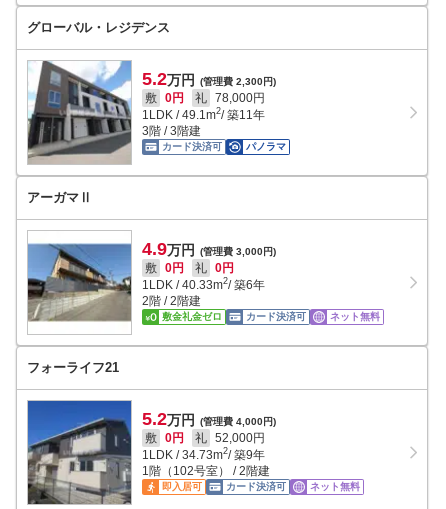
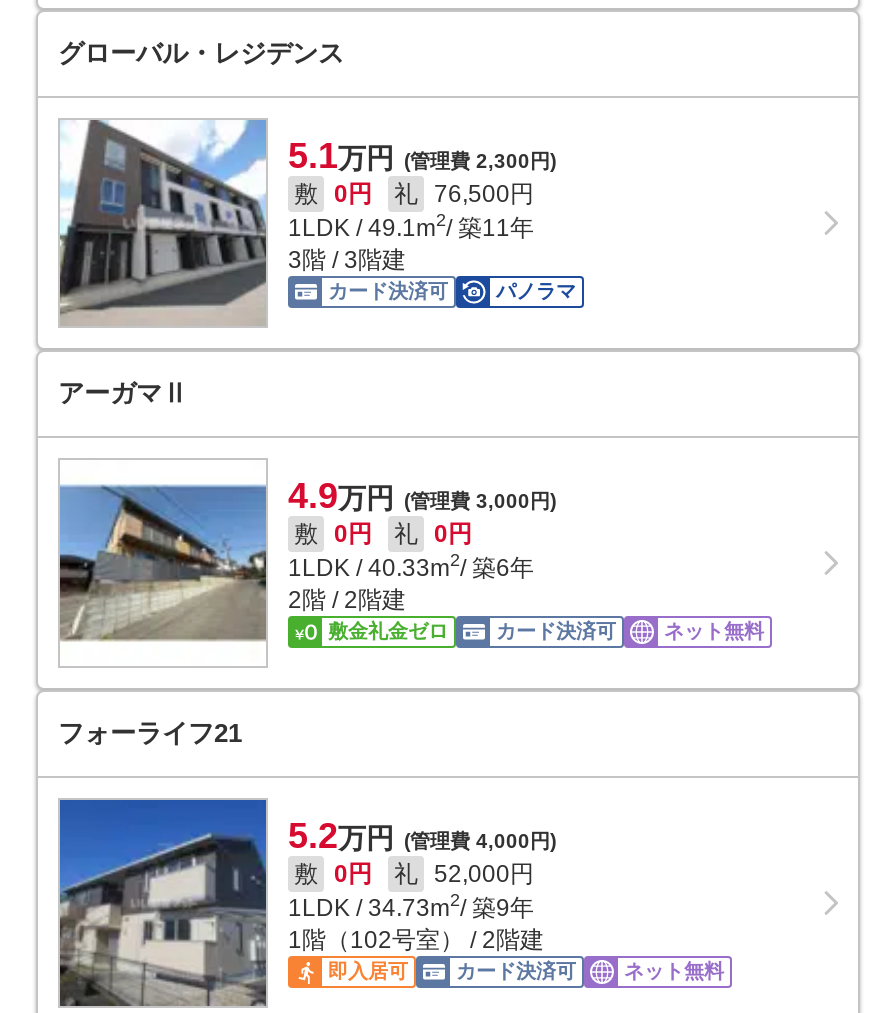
- 5.2万円 (管理費 2,300円)
+ 5.1万円 (管理費 2,300円)

- 敷 0円 礼 78,000円
+ 敷 0円 礼 76,500円
